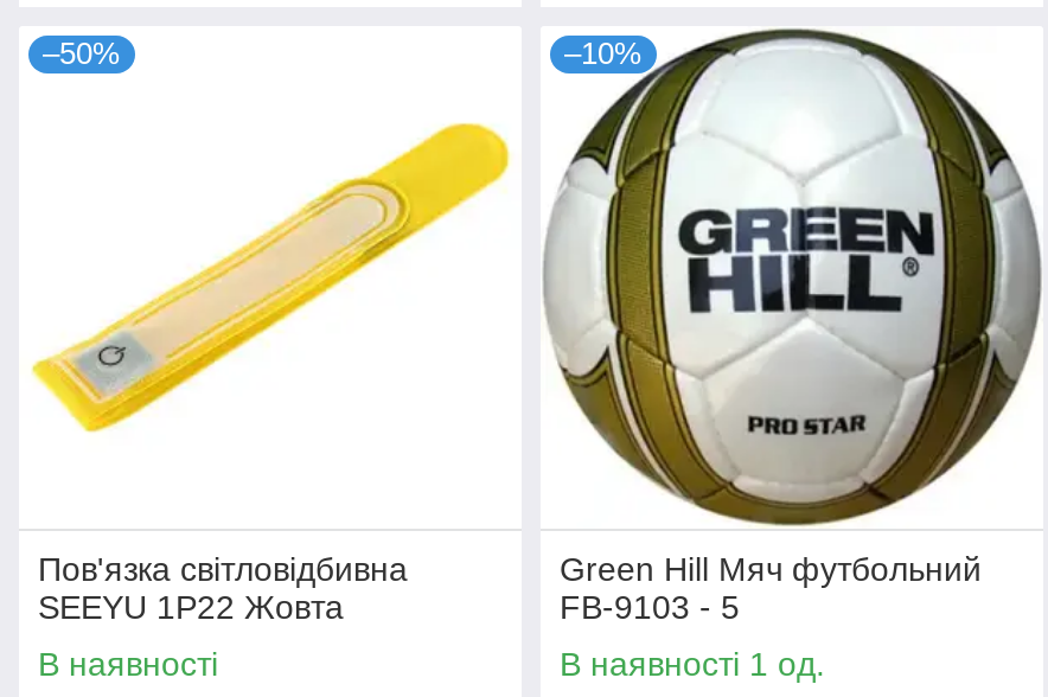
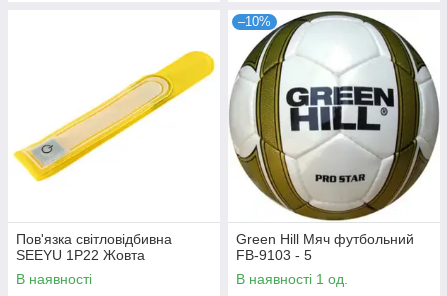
- –50%
